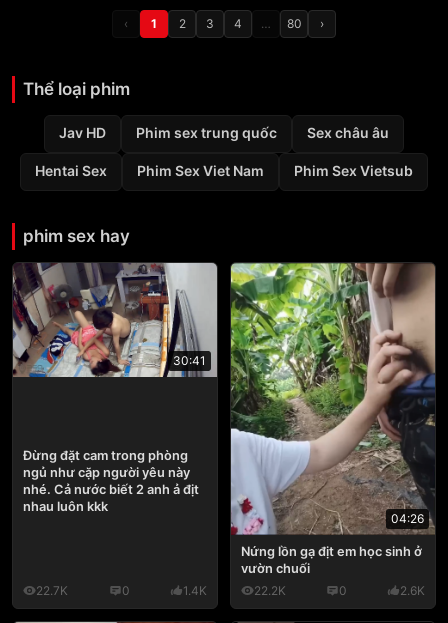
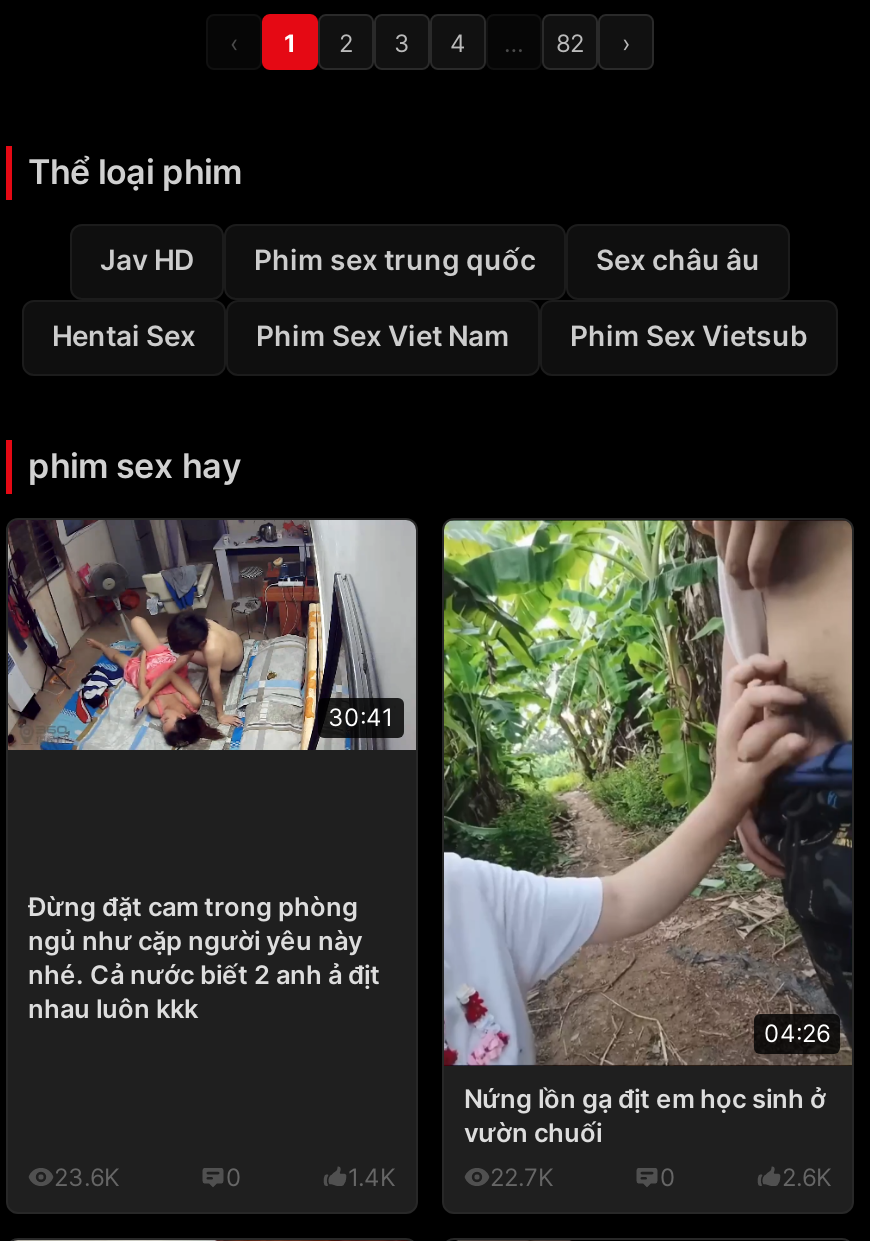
- 80
+ 82

- 22.7K
+ 23.6K

- 22.2K
+ 22.7K
